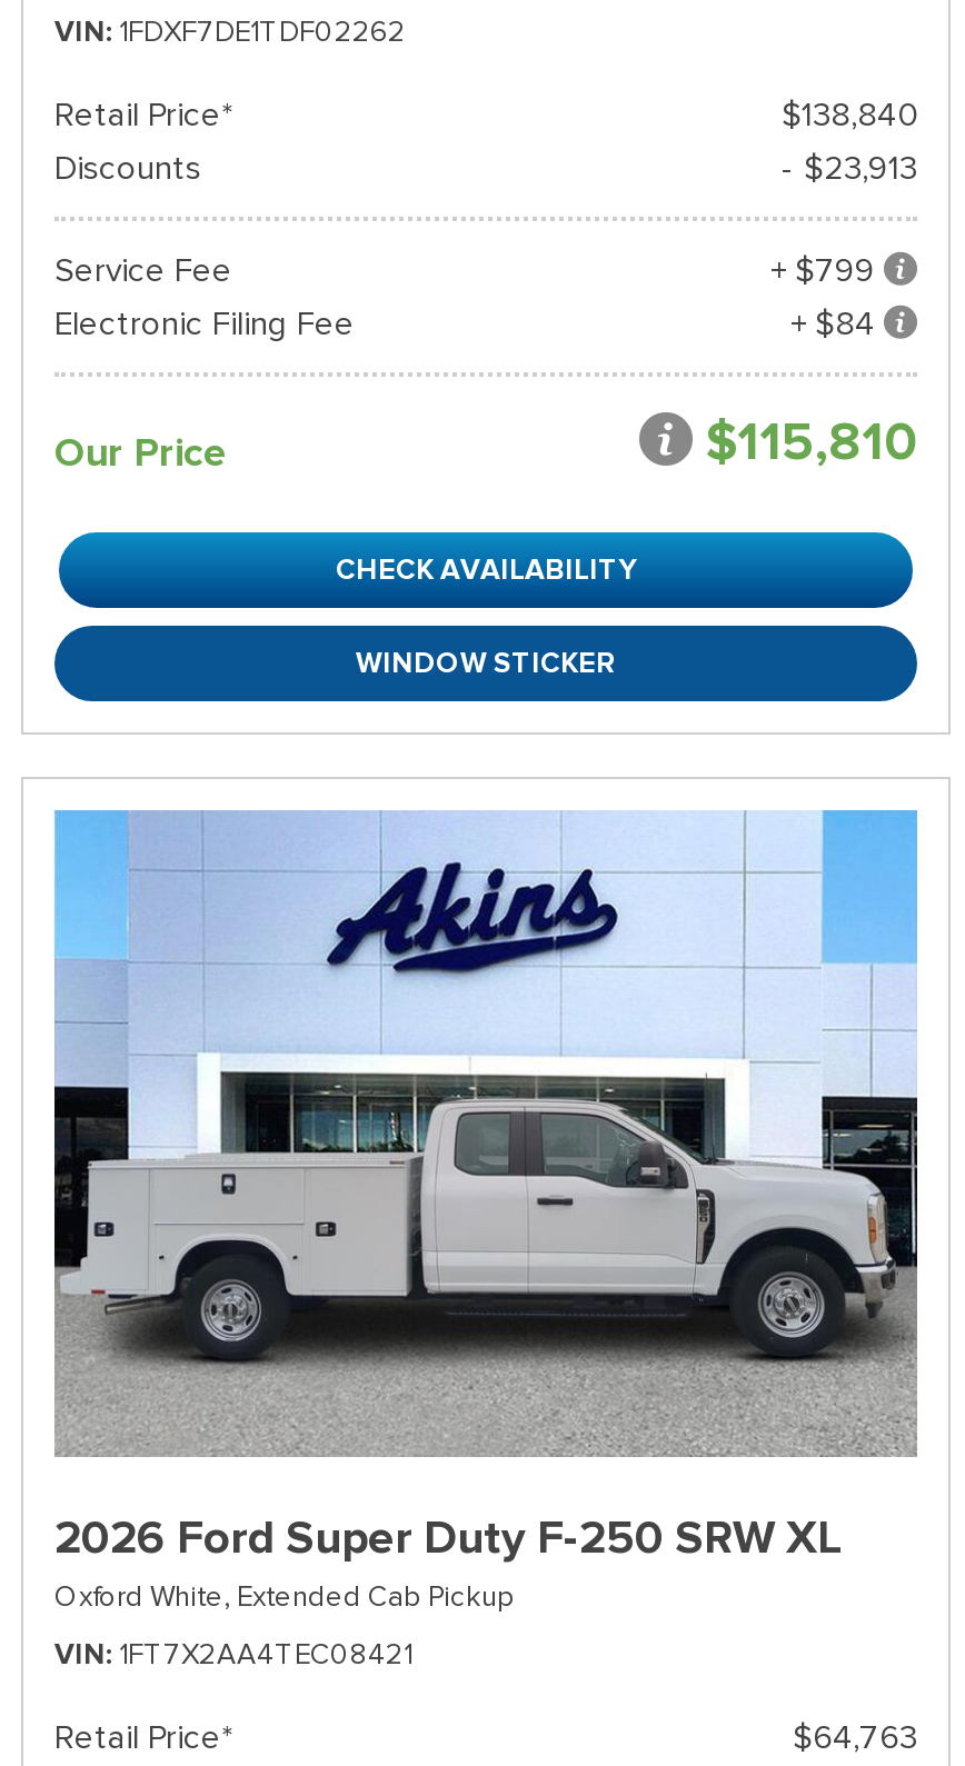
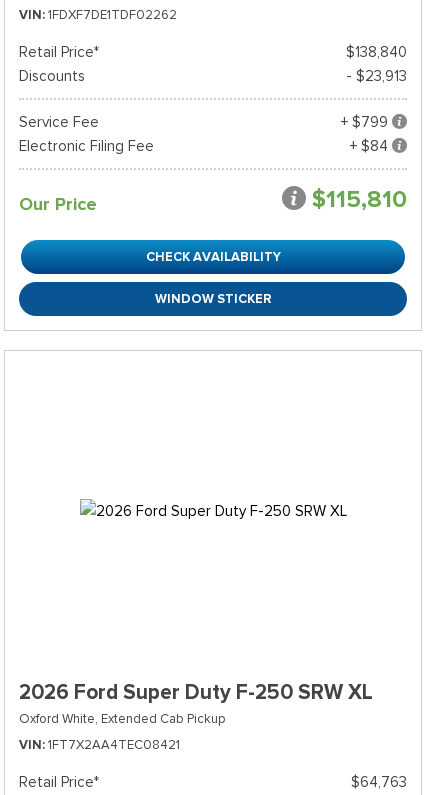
- [image]
